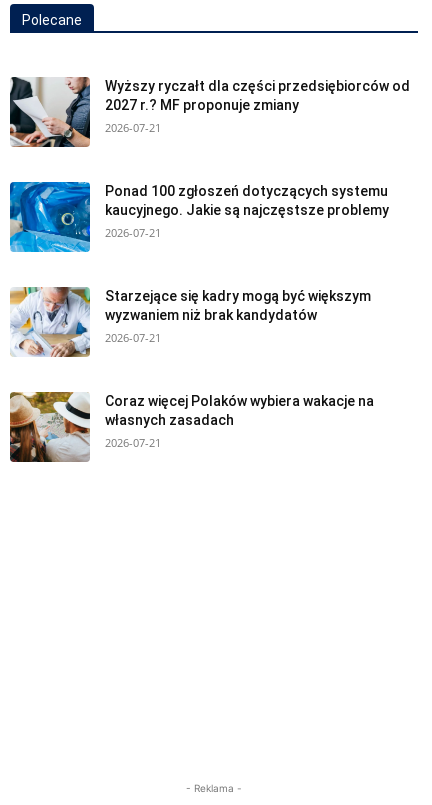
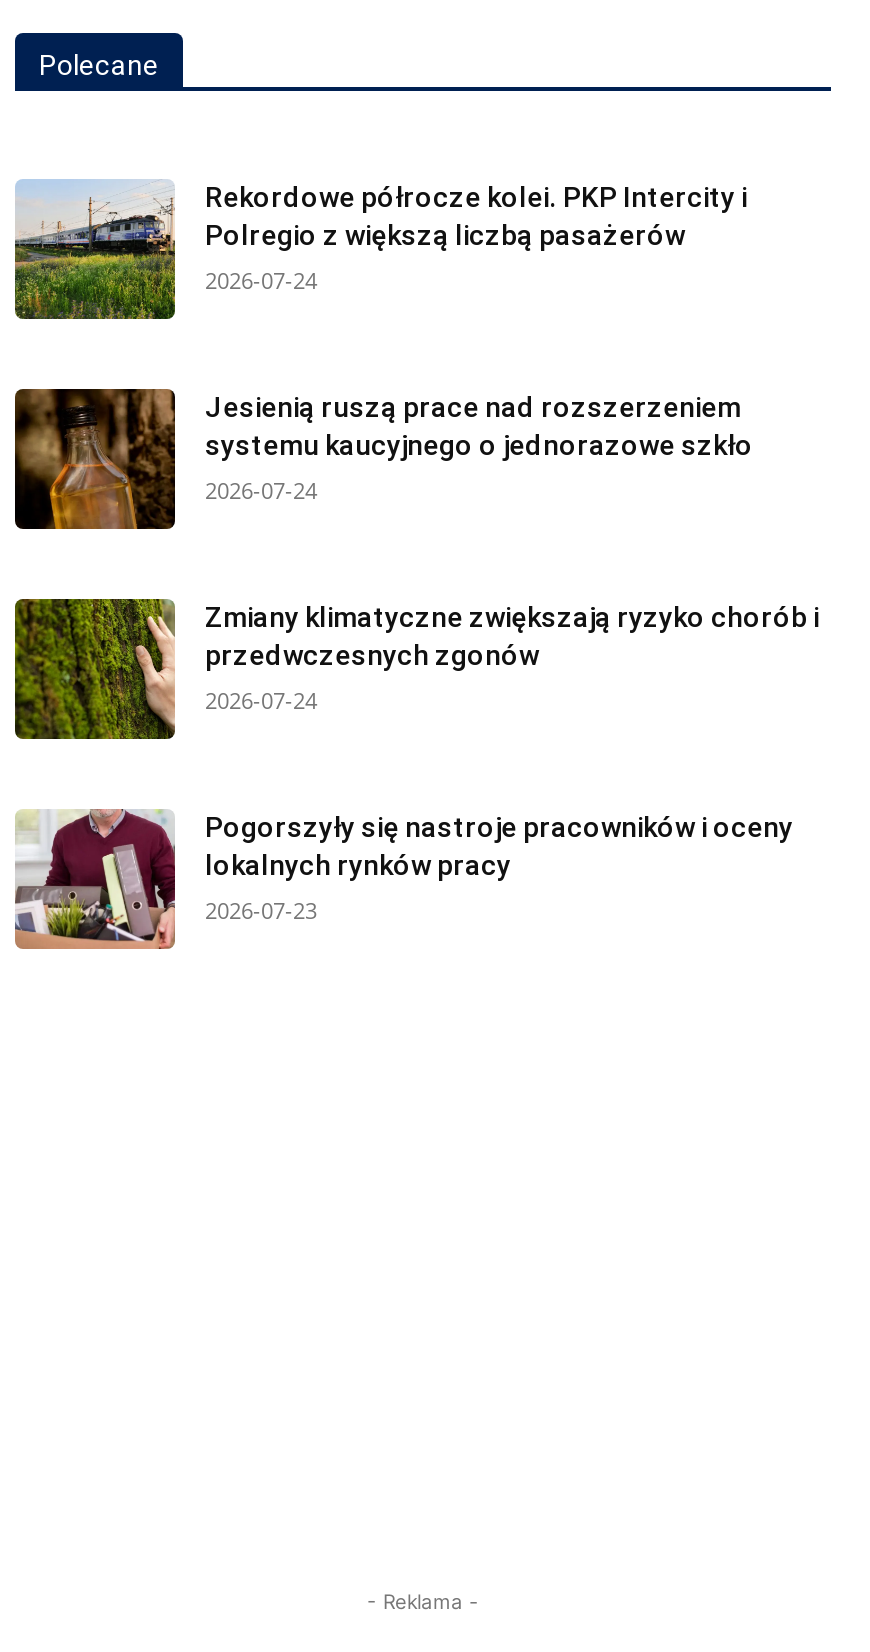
- [image]
- Wyższy ryczałt dla części przedsiębiorców od
- 2027 r.? MF proponuje zmiany
- 2026-07-21
+ [image]
+ Rekordowe półrocze kolei. PKP Intercity i
+ Polregio z większą liczbą pasażerów
+ 2026-07-24

- [image]
- Ponad 100 zgłoszeń dotyczących systemu
- kaucyjnego. Jakie są najczęstsze problemy
- 2026-07-21
+ [image]
+ Jesienią ruszą prace nad rozszerzeniem
+ systemu kaucyjnego o jednorazowe szkło
+ 2026-07-24

- [image]
- Starzejące się kadry mogą być większym
- wyzwaniem niż brak kandydatów
- 2026-07-21
+ [image]
+ Zmiany klimatyczne zwiększają ryzyko chorób i
+ przedwczesnych zgonów
+ 2026-07-24

- [image]
- Coraz więcej Polaków wybiera wakacje na
- własnych zasadach
- 2026-07-21
+ [image]
+ Pogorszyły się nastroje pracowników i oceny
+ lokalnych rynków pracy
+ 2026-07-23
